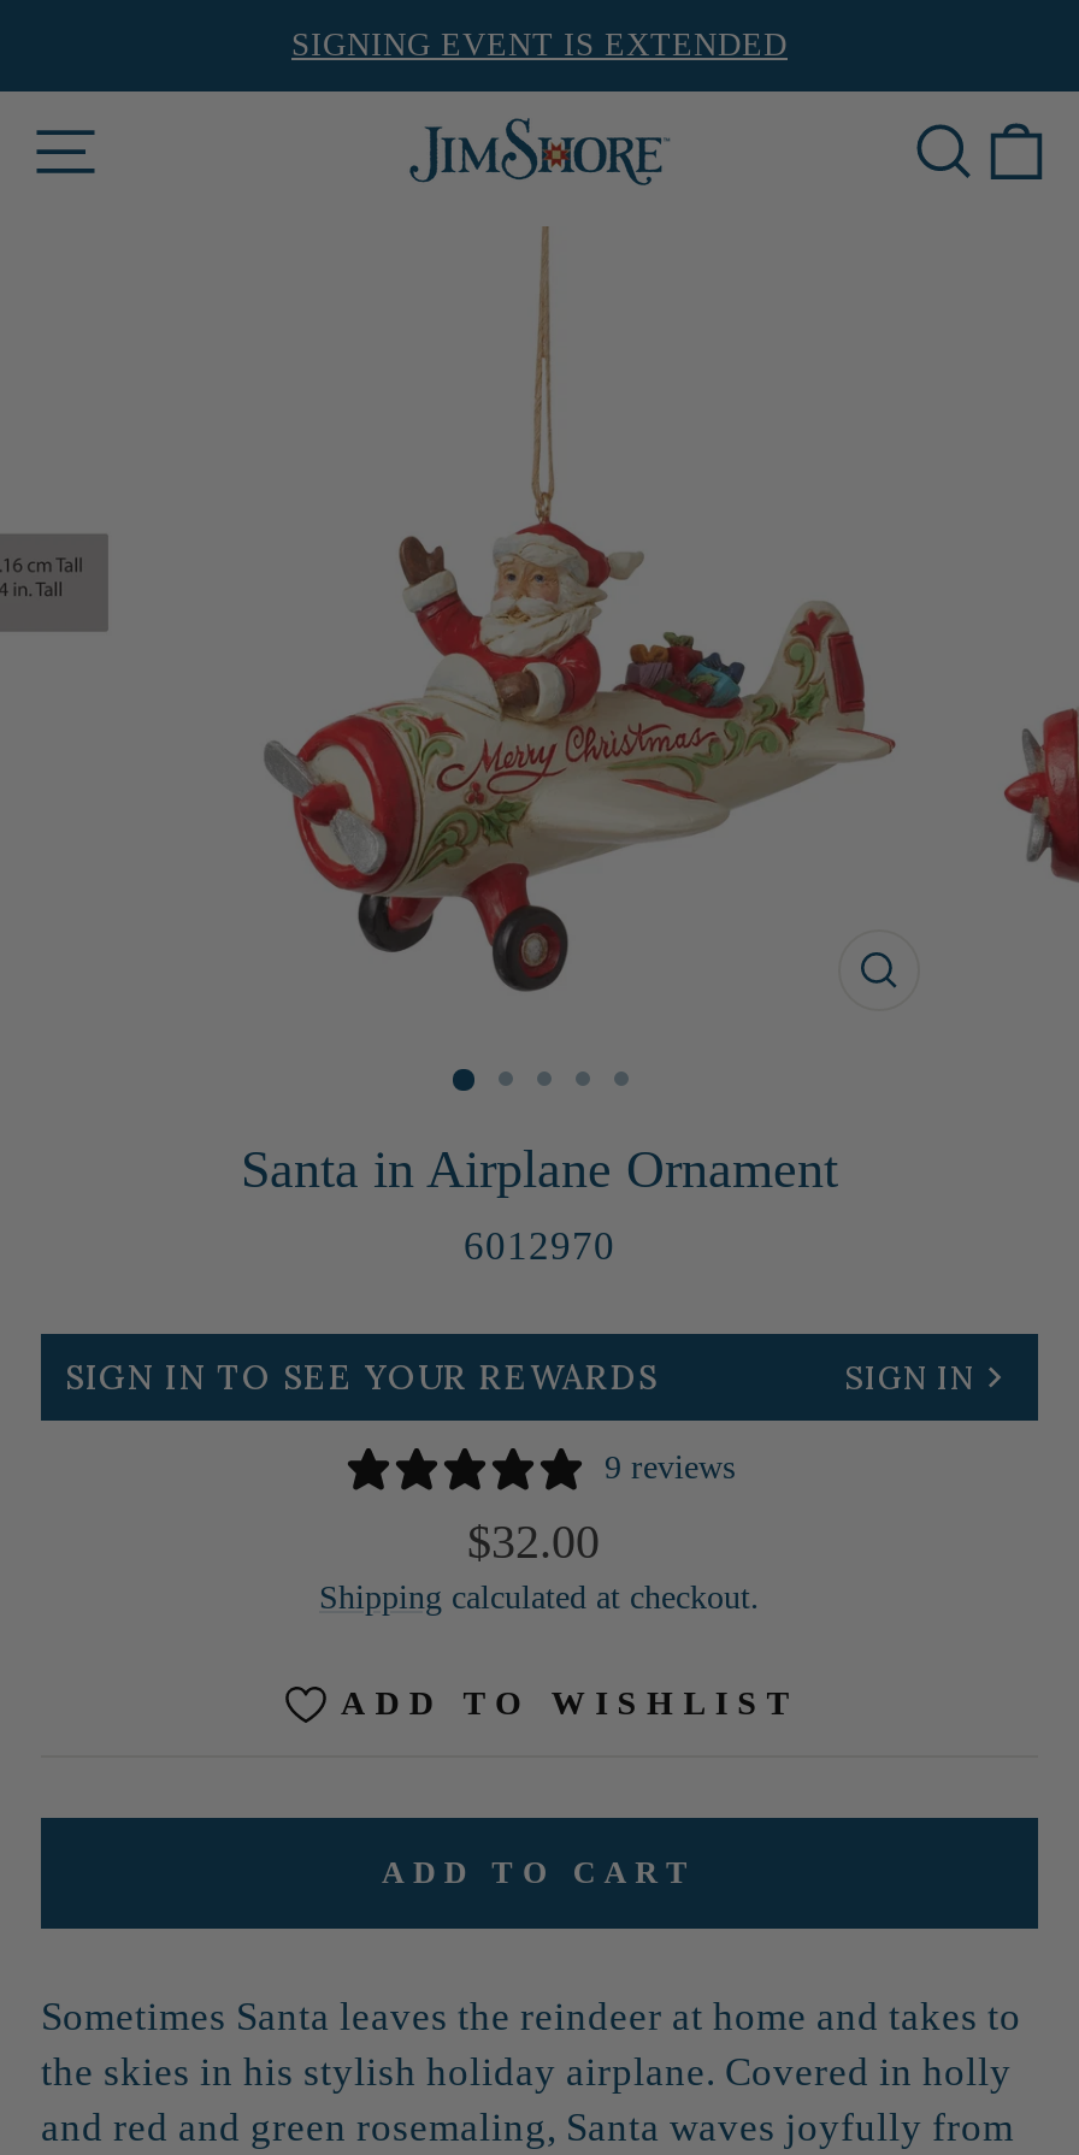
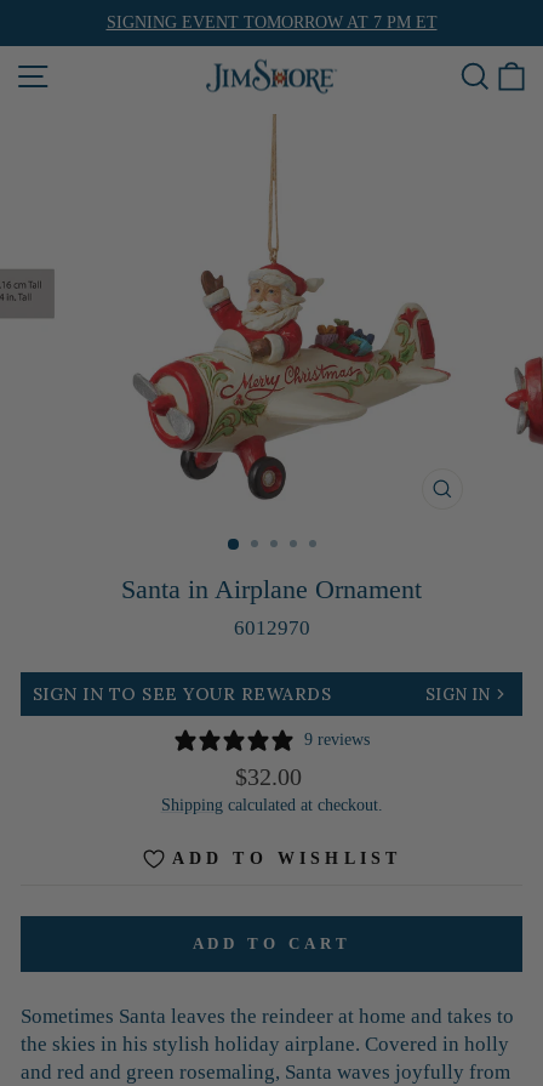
- SIGNING EVENT IS EXTENDED
+ SIGNING EVENT TOMORROW AT 7 PM ET
